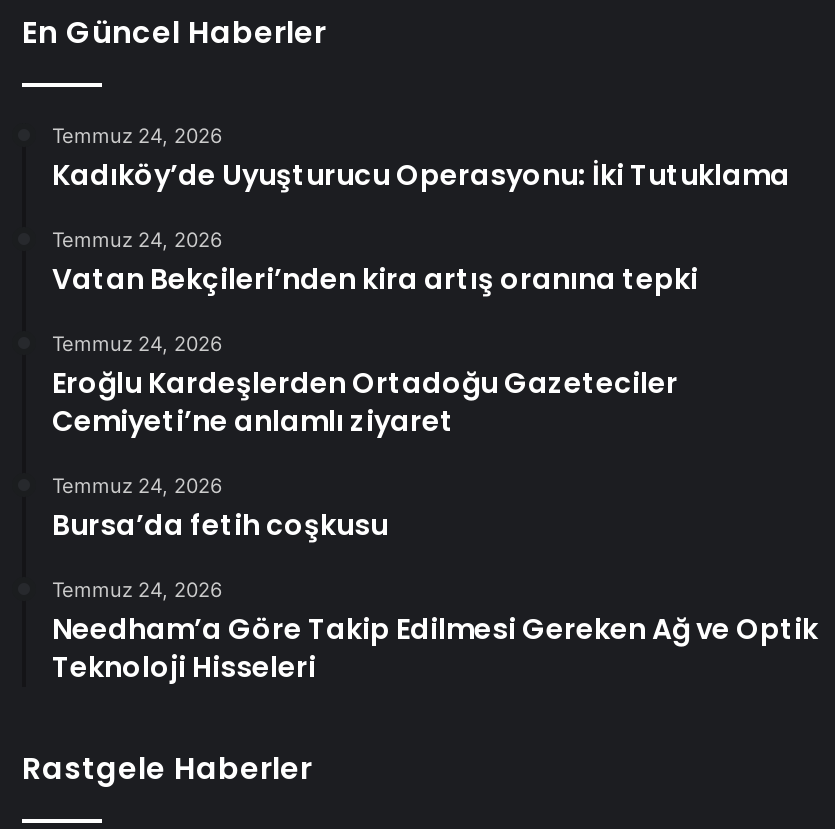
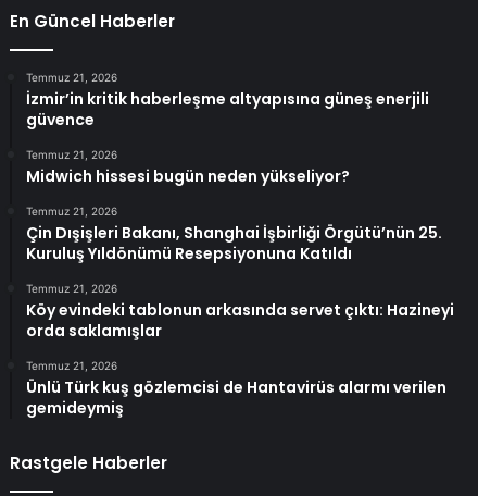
- Temmuz 24, 2026
- Kadıköy’de Uyuşturucu Operasyonu: İki Tutuklama
+ Temmuz 21, 2026
+ İzmir’in kritik haberleşme altyapısına güneş enerjili
+ güvence

- Temmuz 24, 2026
- Vatan Bekçileri’nden kira artış oranına tepki
+ Temmuz 21, 2026
+ Midwich hissesi bugün neden yükseliyor?

- Temmuz 24, 2026
- Eroğlu Kardeşlerden Ortadoğu Gazeteciler
- Cemiyeti’ne anlamlı ziyaret
+ Temmuz 21, 2026
+ Çin Dışişleri Bakanı, Shanghai İşbirliği Örgütü’nün 25.
+ Kuruluş Yıldönümü Resepsiyonuna Katıldı

- Temmuz 24, 2026
- Bursa’da fetih coşkusu
+ Temmuz 21, 2026
+ Köy evindeki tablonun arkasında servet çıktı: Hazineyi
+ orda saklamışlar

- Temmuz 24, 2026
- Needham’a Göre Takip Edilmesi Gereken Ağ ve Optik
- Teknoloji Hisseleri
+ Temmuz 21, 2026
+ Ünlü Türk kuş gözlemcisi de Hantavirüs alarmı verilen
+ gemideymiş
